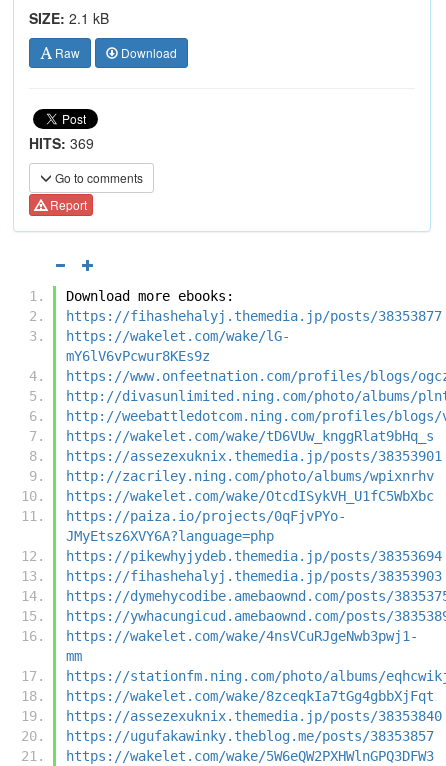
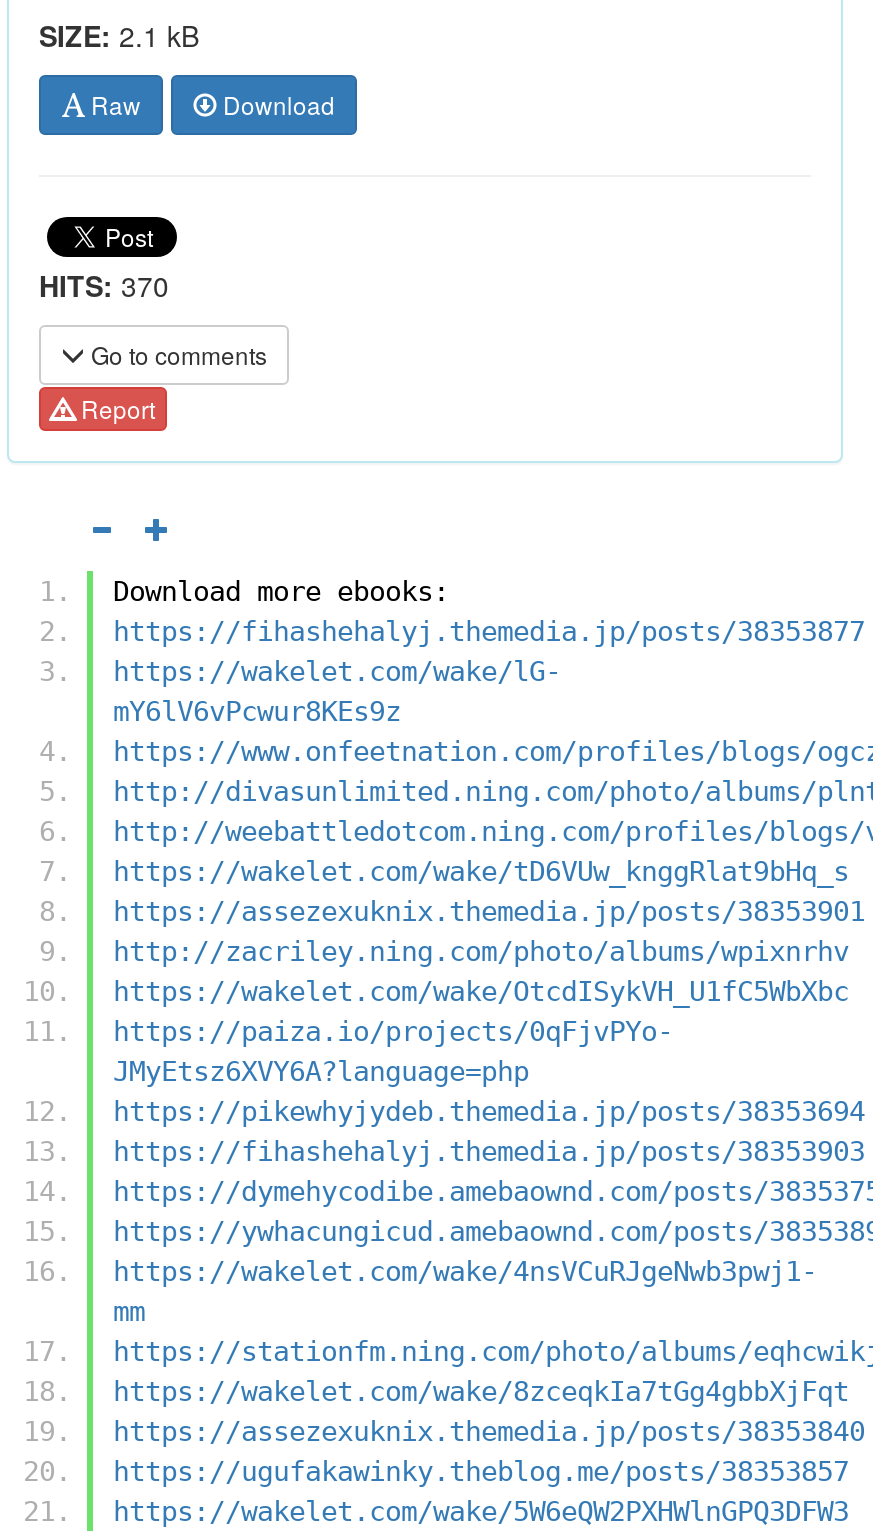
- HITS: 369
+ HITS: 370
